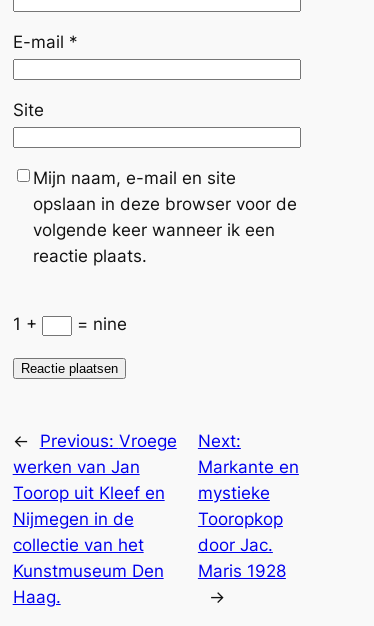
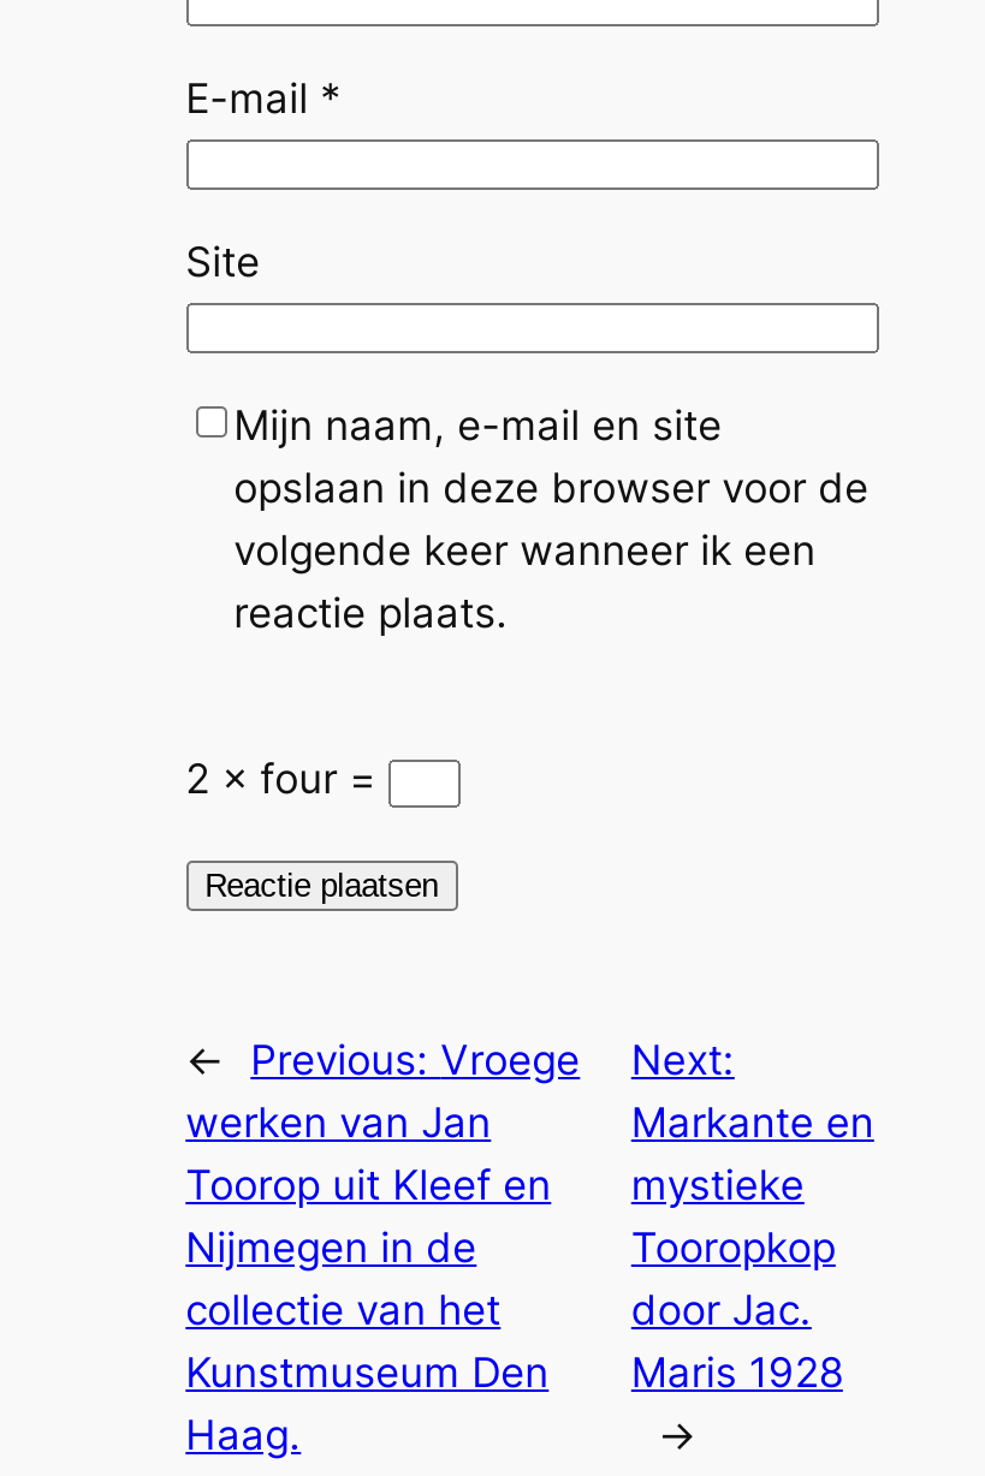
- 1 +
- = nine
+ 2 × four =
